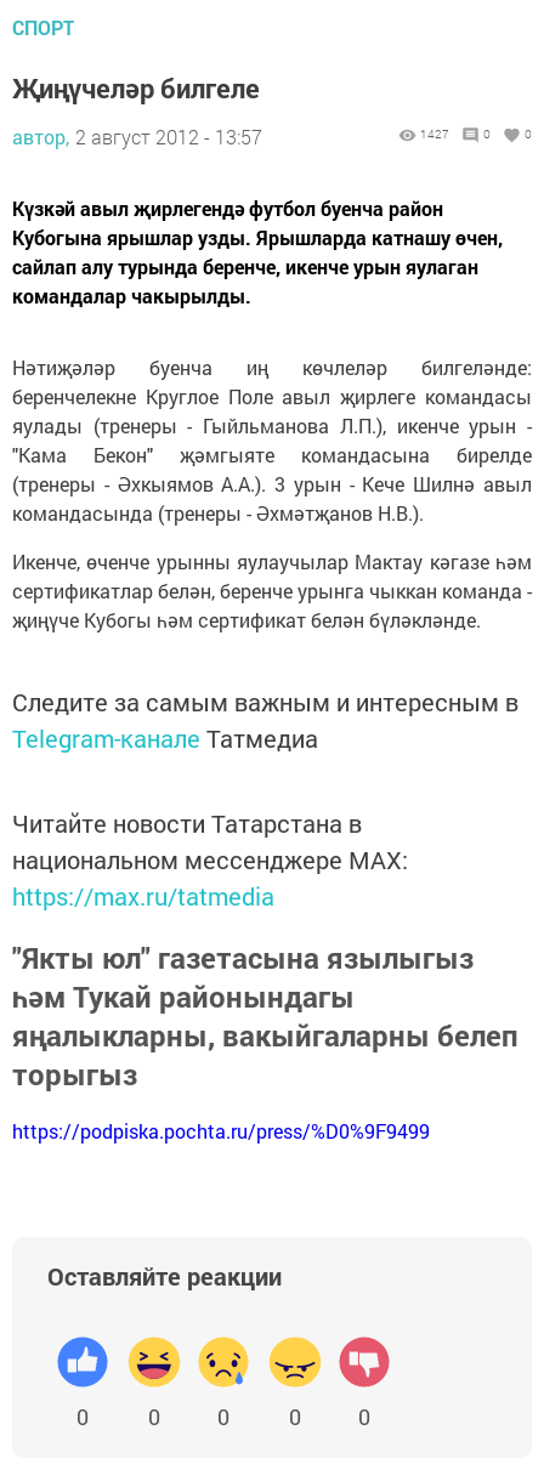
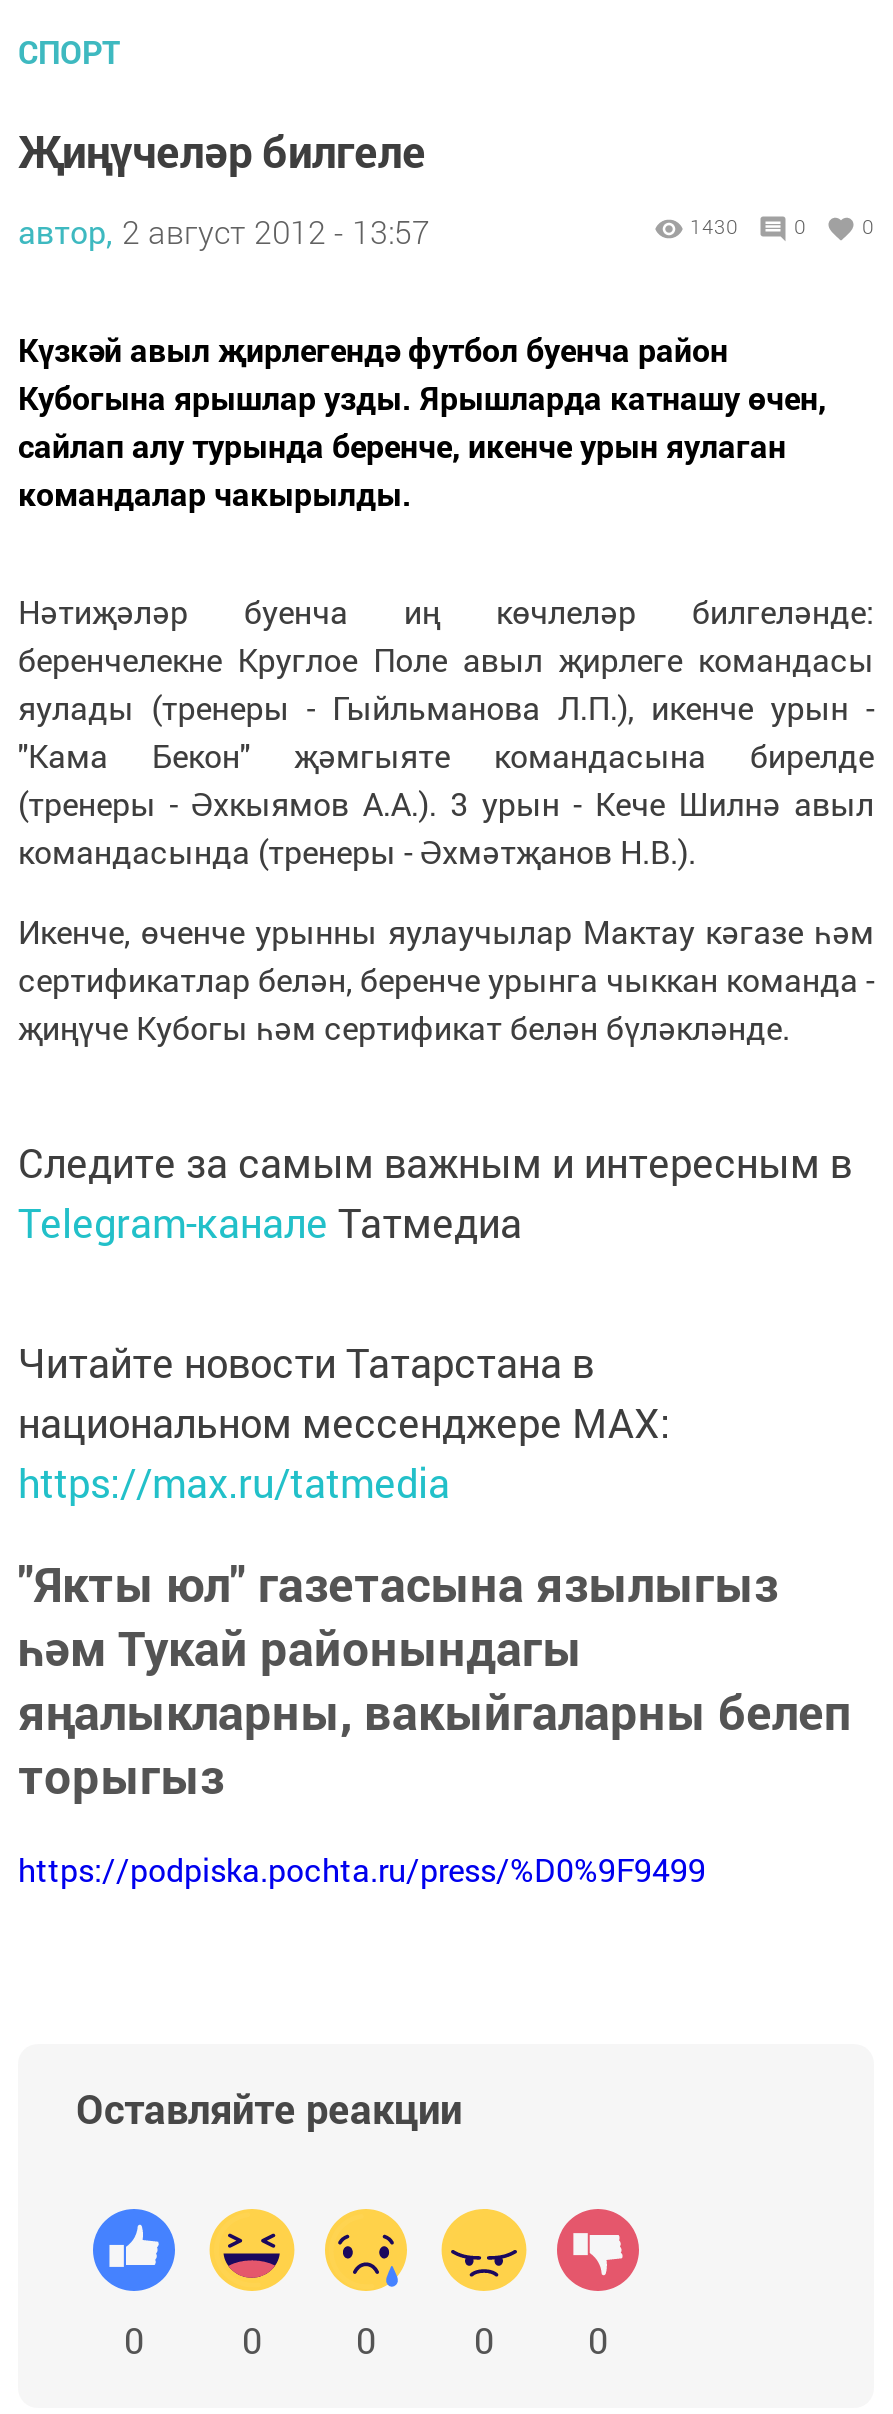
- 1427
+ 1430
